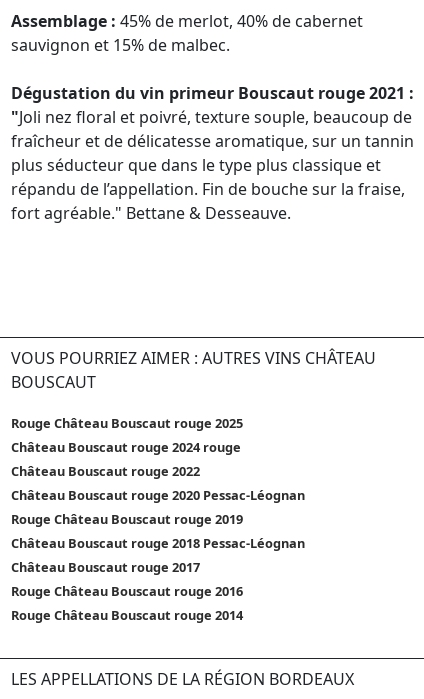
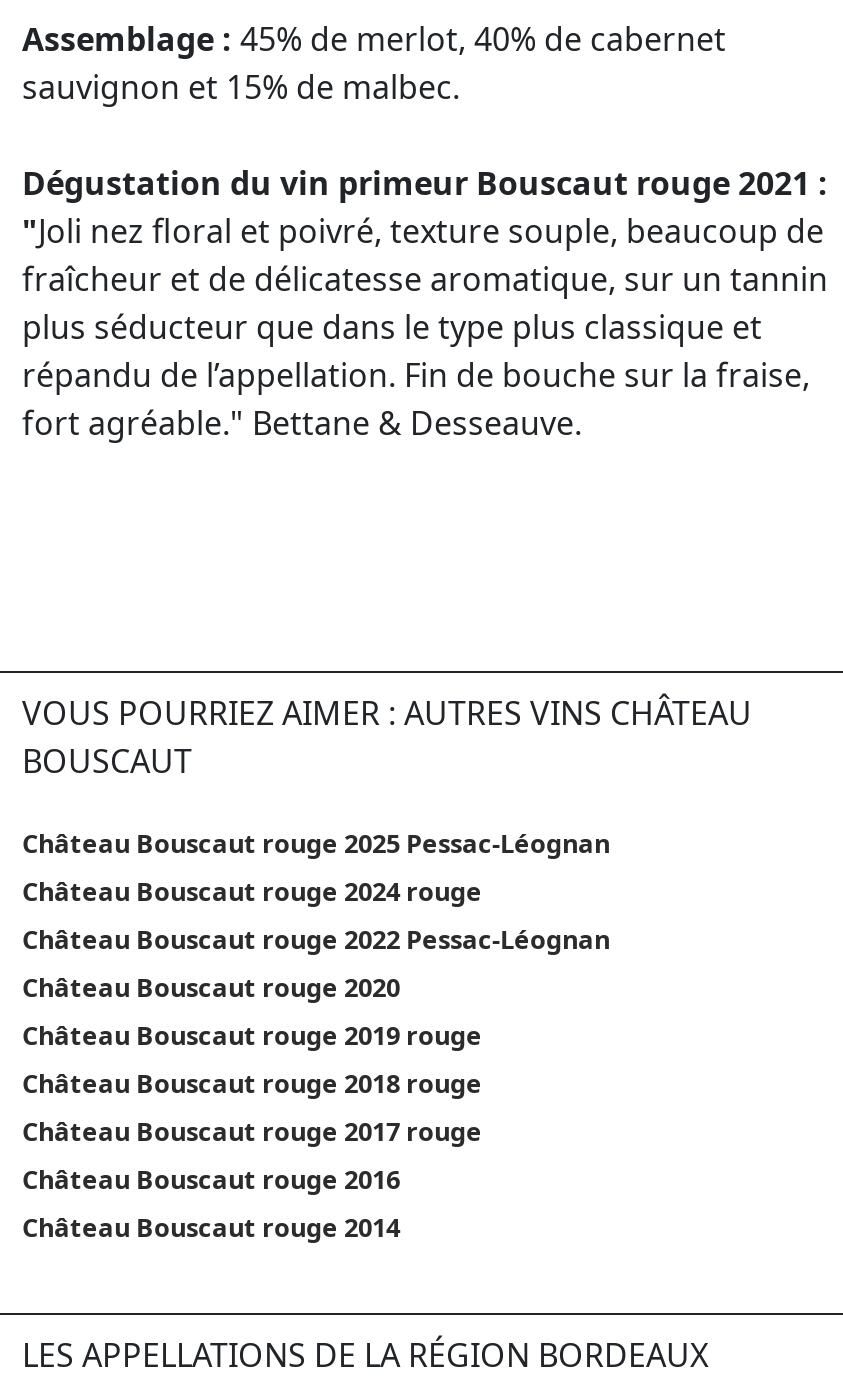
- Rouge Château Bouscaut rouge 2025
+ Château Bouscaut rouge 2025 Pessac-Léognan

- Château Bouscaut rouge 2022
- Château Bouscaut rouge 2020 Pessac-Léognan
- Rouge Château Bouscaut rouge 2019
- Château Bouscaut rouge 2018 Pessac-Léognan
- Château Bouscaut rouge 2017
- Rouge Château Bouscaut rouge 2016
- Rouge Château Bouscaut rouge 2014
+ Château Bouscaut rouge 2022 Pessac-Léognan
+ Château Bouscaut rouge 2020
+ Château Bouscaut rouge 2019 rouge
+ Château Bouscaut rouge 2018 rouge
+ Château Bouscaut rouge 2017 rouge
+ Château Bouscaut rouge 2016
+ Château Bouscaut rouge 2014
